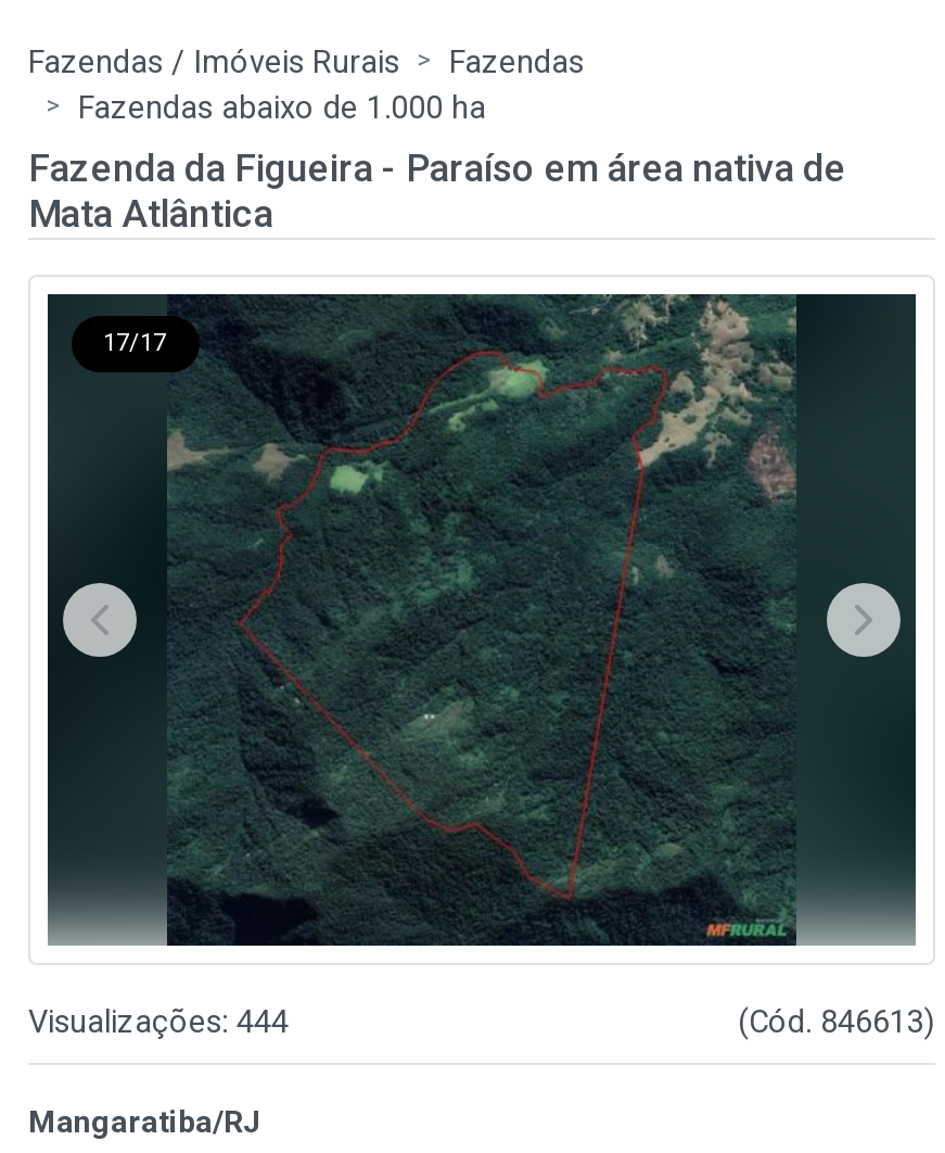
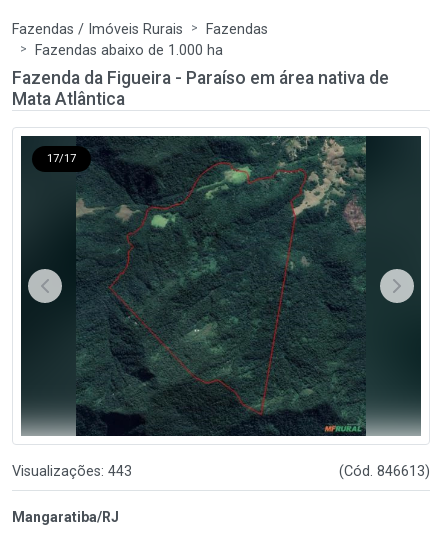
- Visualizações: 444
+ Visualizações: 443
